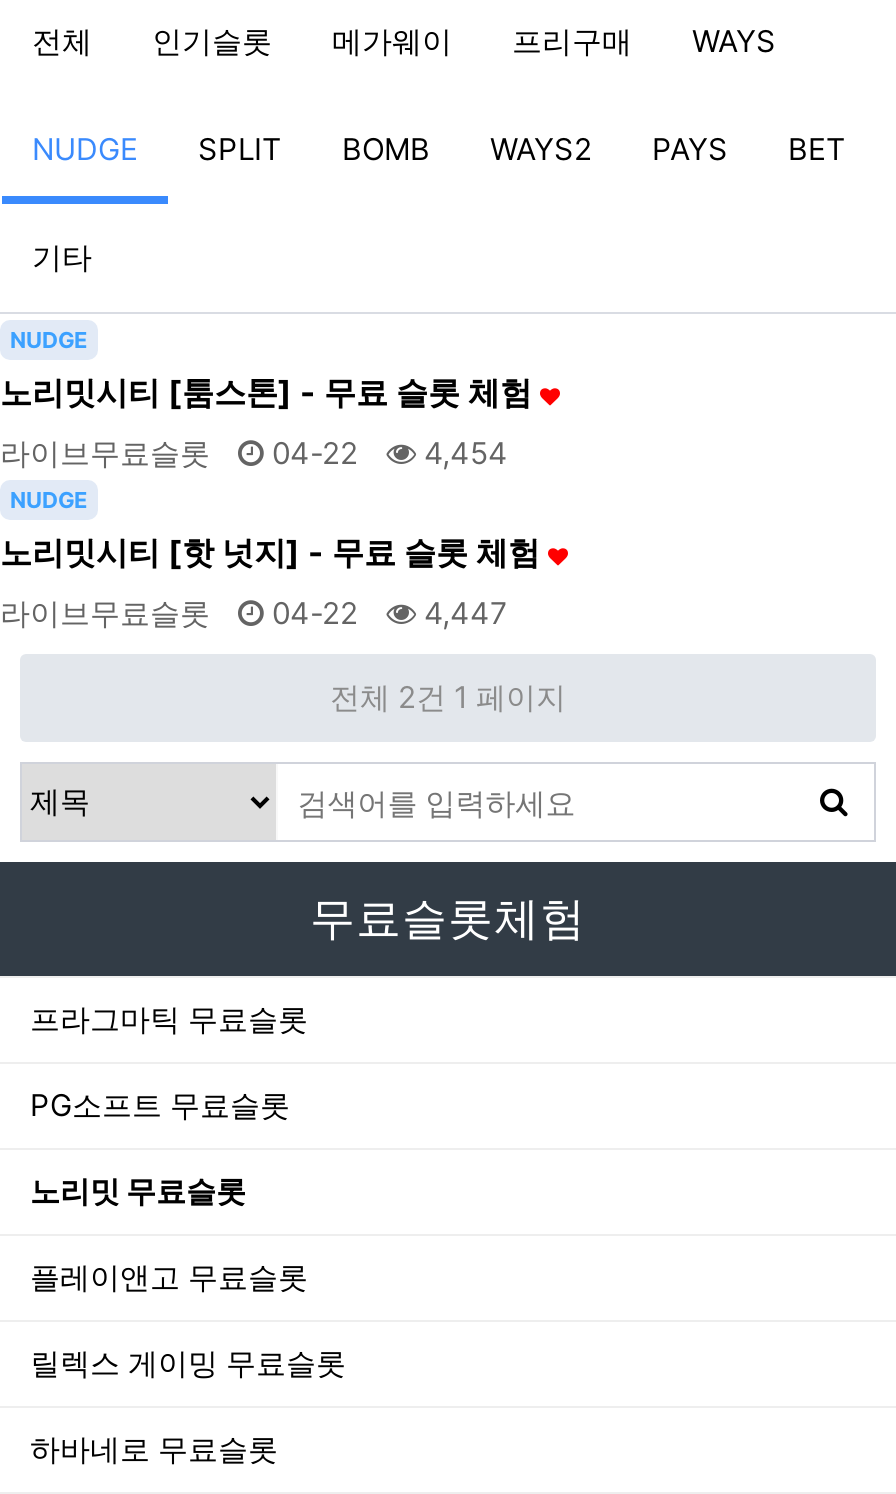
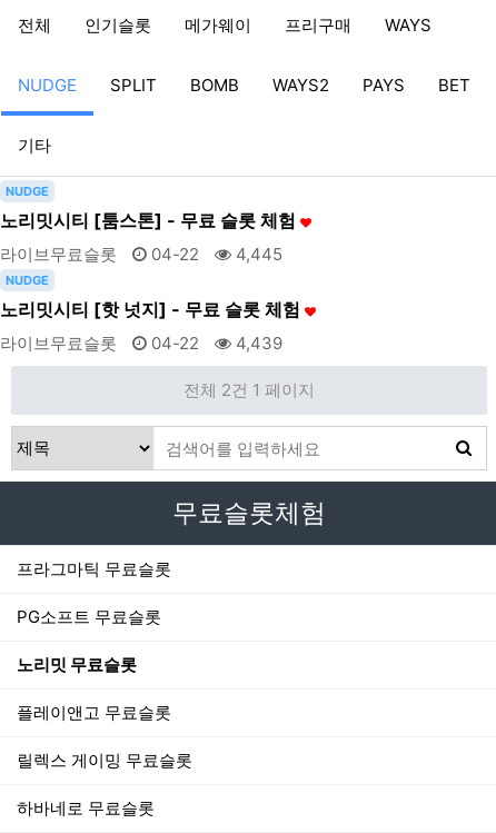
- 라이브무료슬롯 04-22 4,454
+ 라이브무료슬롯 04-22 4,445

- 라이브무료슬롯 04-22 4,447
+ 라이브무료슬롯 04-22 4,439
